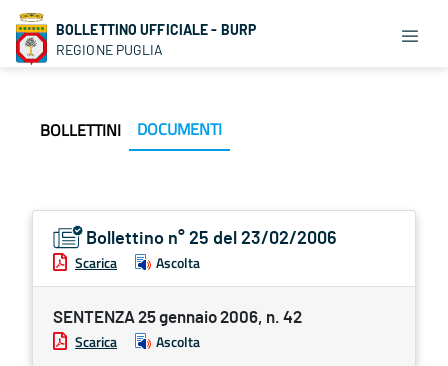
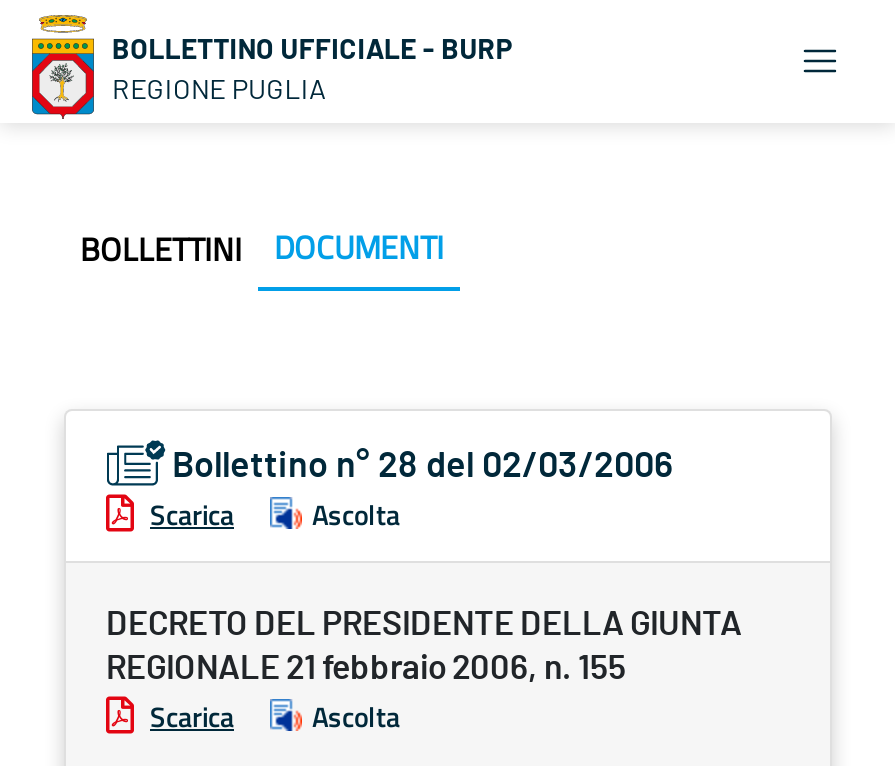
- Bollettino n° 25 del 23/02/2006
+ Bollettino n° 28 del 02/03/2006

- SENTENZA 25 gennaio 2006, n. 42
+ DECRETO DEL PRESIDENTE DELLA GIUNTA
+ REGIONALE 21 febbraio 2006, n. 155
